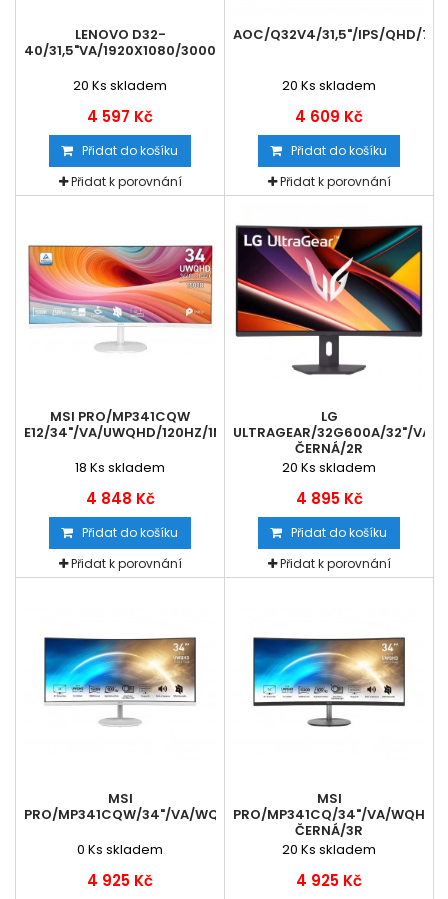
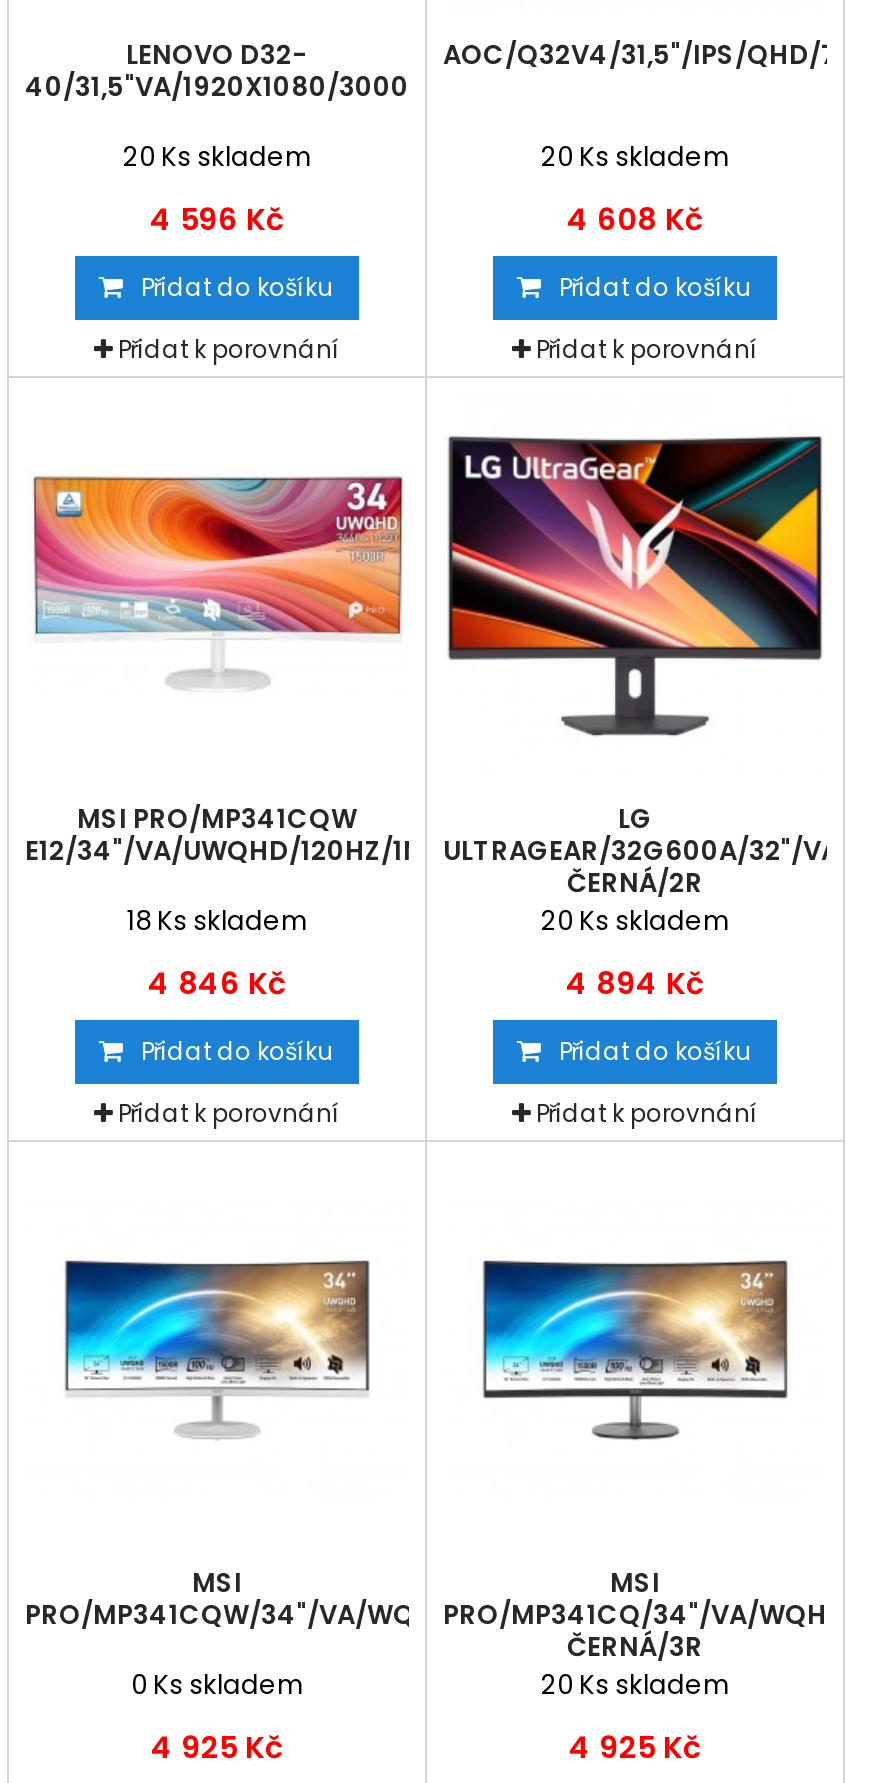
- 4 597 Kč
+ 4 596 Kč

- 4 609 Kč
+ 4 608 Kč

- 4 848 Kč
+ 4 846 Kč

- 4 895 Kč
+ 4 894 Kč
